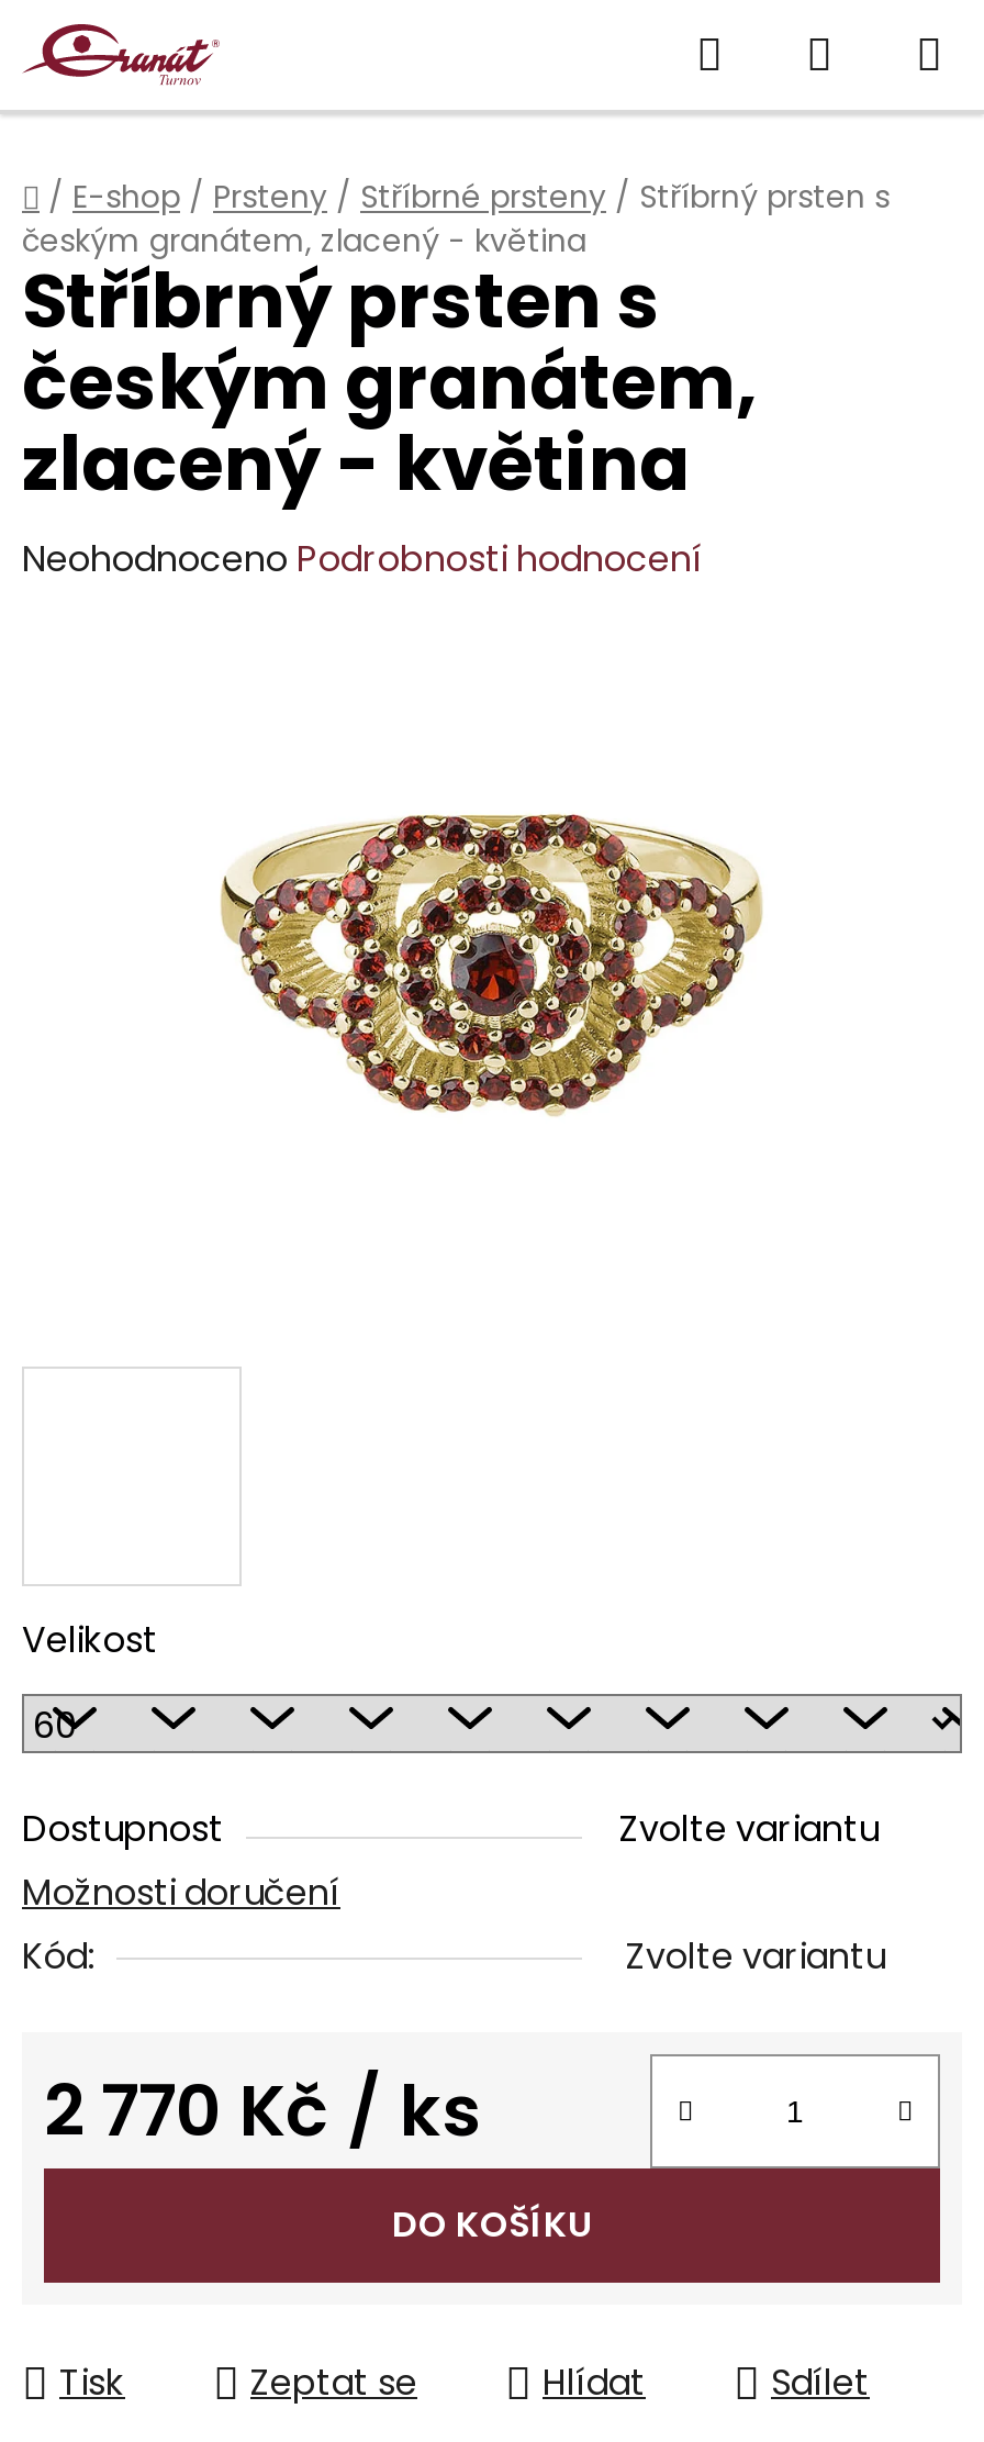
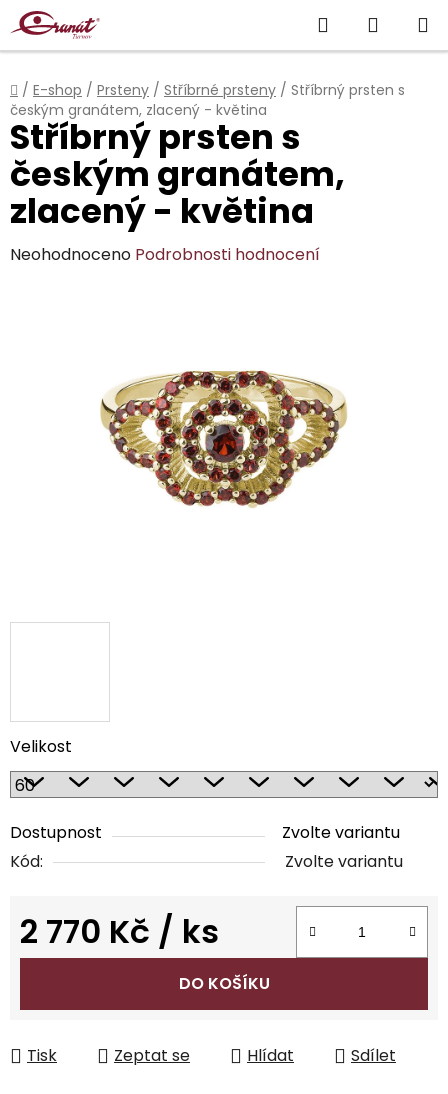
- Možnosti doručení
